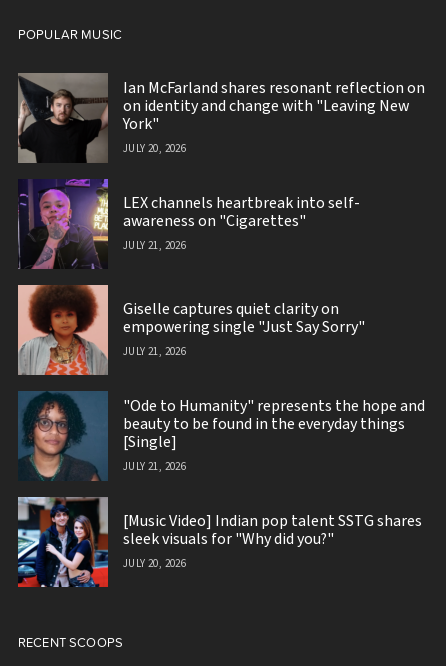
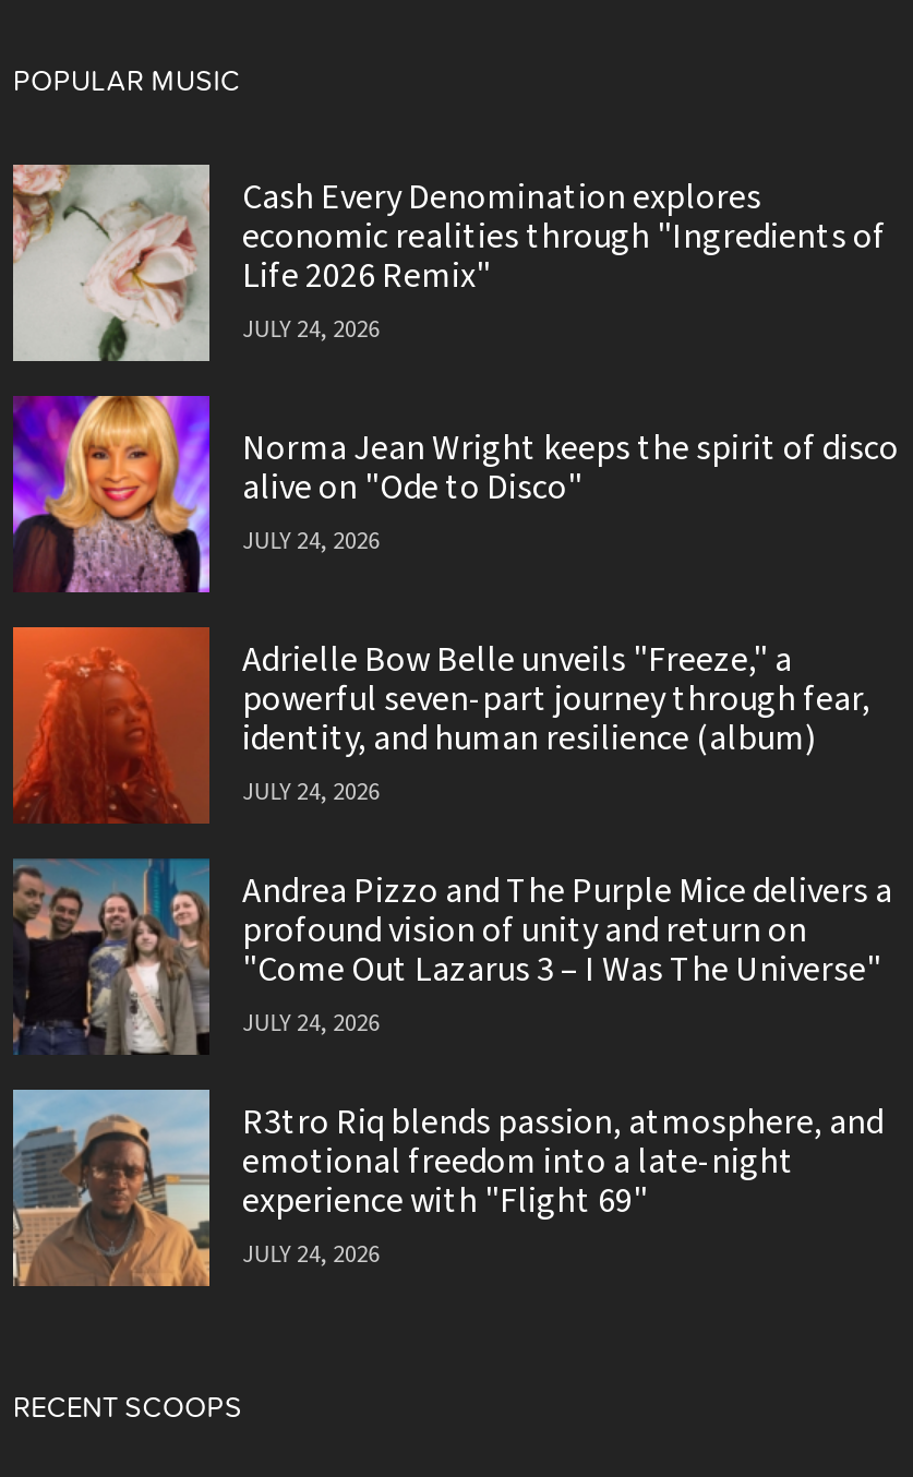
- [image]
- Ian McFarland shares resonant reflection on
- on identity and change with "Leaving New
- York"
- JULY 20, 2026
+ [image]
+ Cash Every Denomination explores
+ economic realities through "Ingredients of
+ Life 2026 Remix"
+ JULY 24, 2026

- [image]
- LEX channels heartbreak into self-
- awareness on "Cigarettes"
- JULY 21, 2026
+ [image]
+ Norma Jean Wright keeps the spirit of disco
+ alive on "Ode to Disco"
+ JULY 24, 2026

- [image]
- Giselle captures quiet clarity on
- empowering single "Just Say Sorry"
- JULY 21, 2026
+ [image]
+ Adrielle Bow Belle unveils "Freeze," a
+ powerful seven-part journey through fear,
+ identity, and human resilience (album)
+ JULY 24, 2026

- [image]
- "Ode to Humanity" represents the hope and
- beauty to be found in the everyday things
- [Single]
- JULY 21, 2026
+ [image]
+ Andrea Pizzo and The Purple Mice delivers a
+ profound vision of unity and return on
+ "Come Out Lazarus 3 – I Was The Universe"
+ JULY 24, 2026

- [image]
- [Music Video] Indian pop talent SSTG shares
- sleek visuals for "Why did you?"
- JULY 20, 2026
+ [image]
+ R3tro Riq blends passion, atmosphere, and
+ emotional freedom into a late-night
+ experience with "Flight 69"
+ JULY 24, 2026
